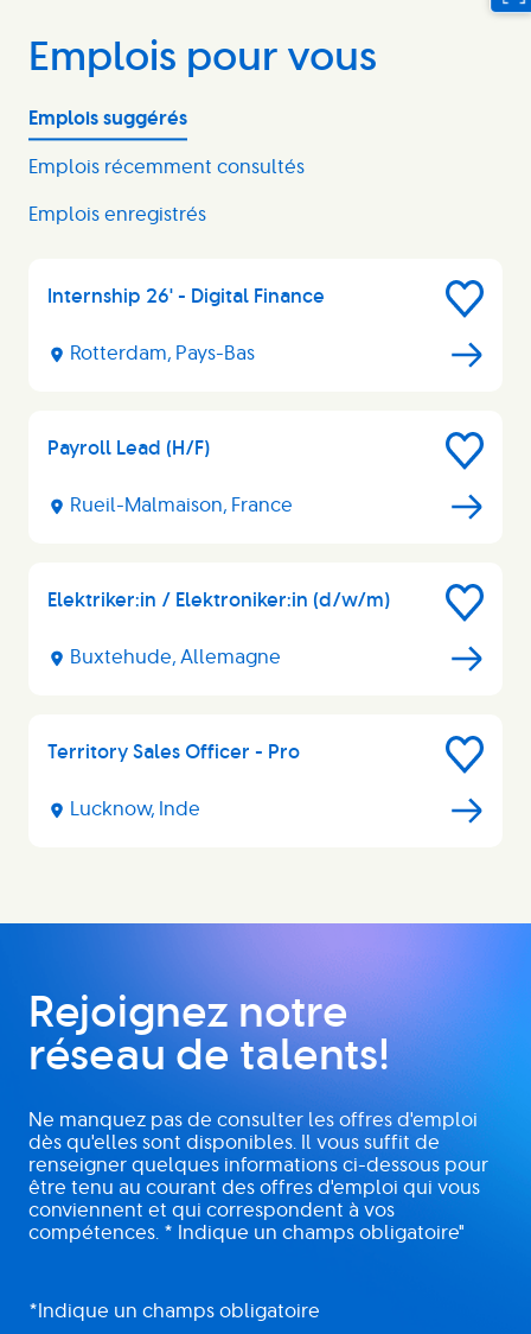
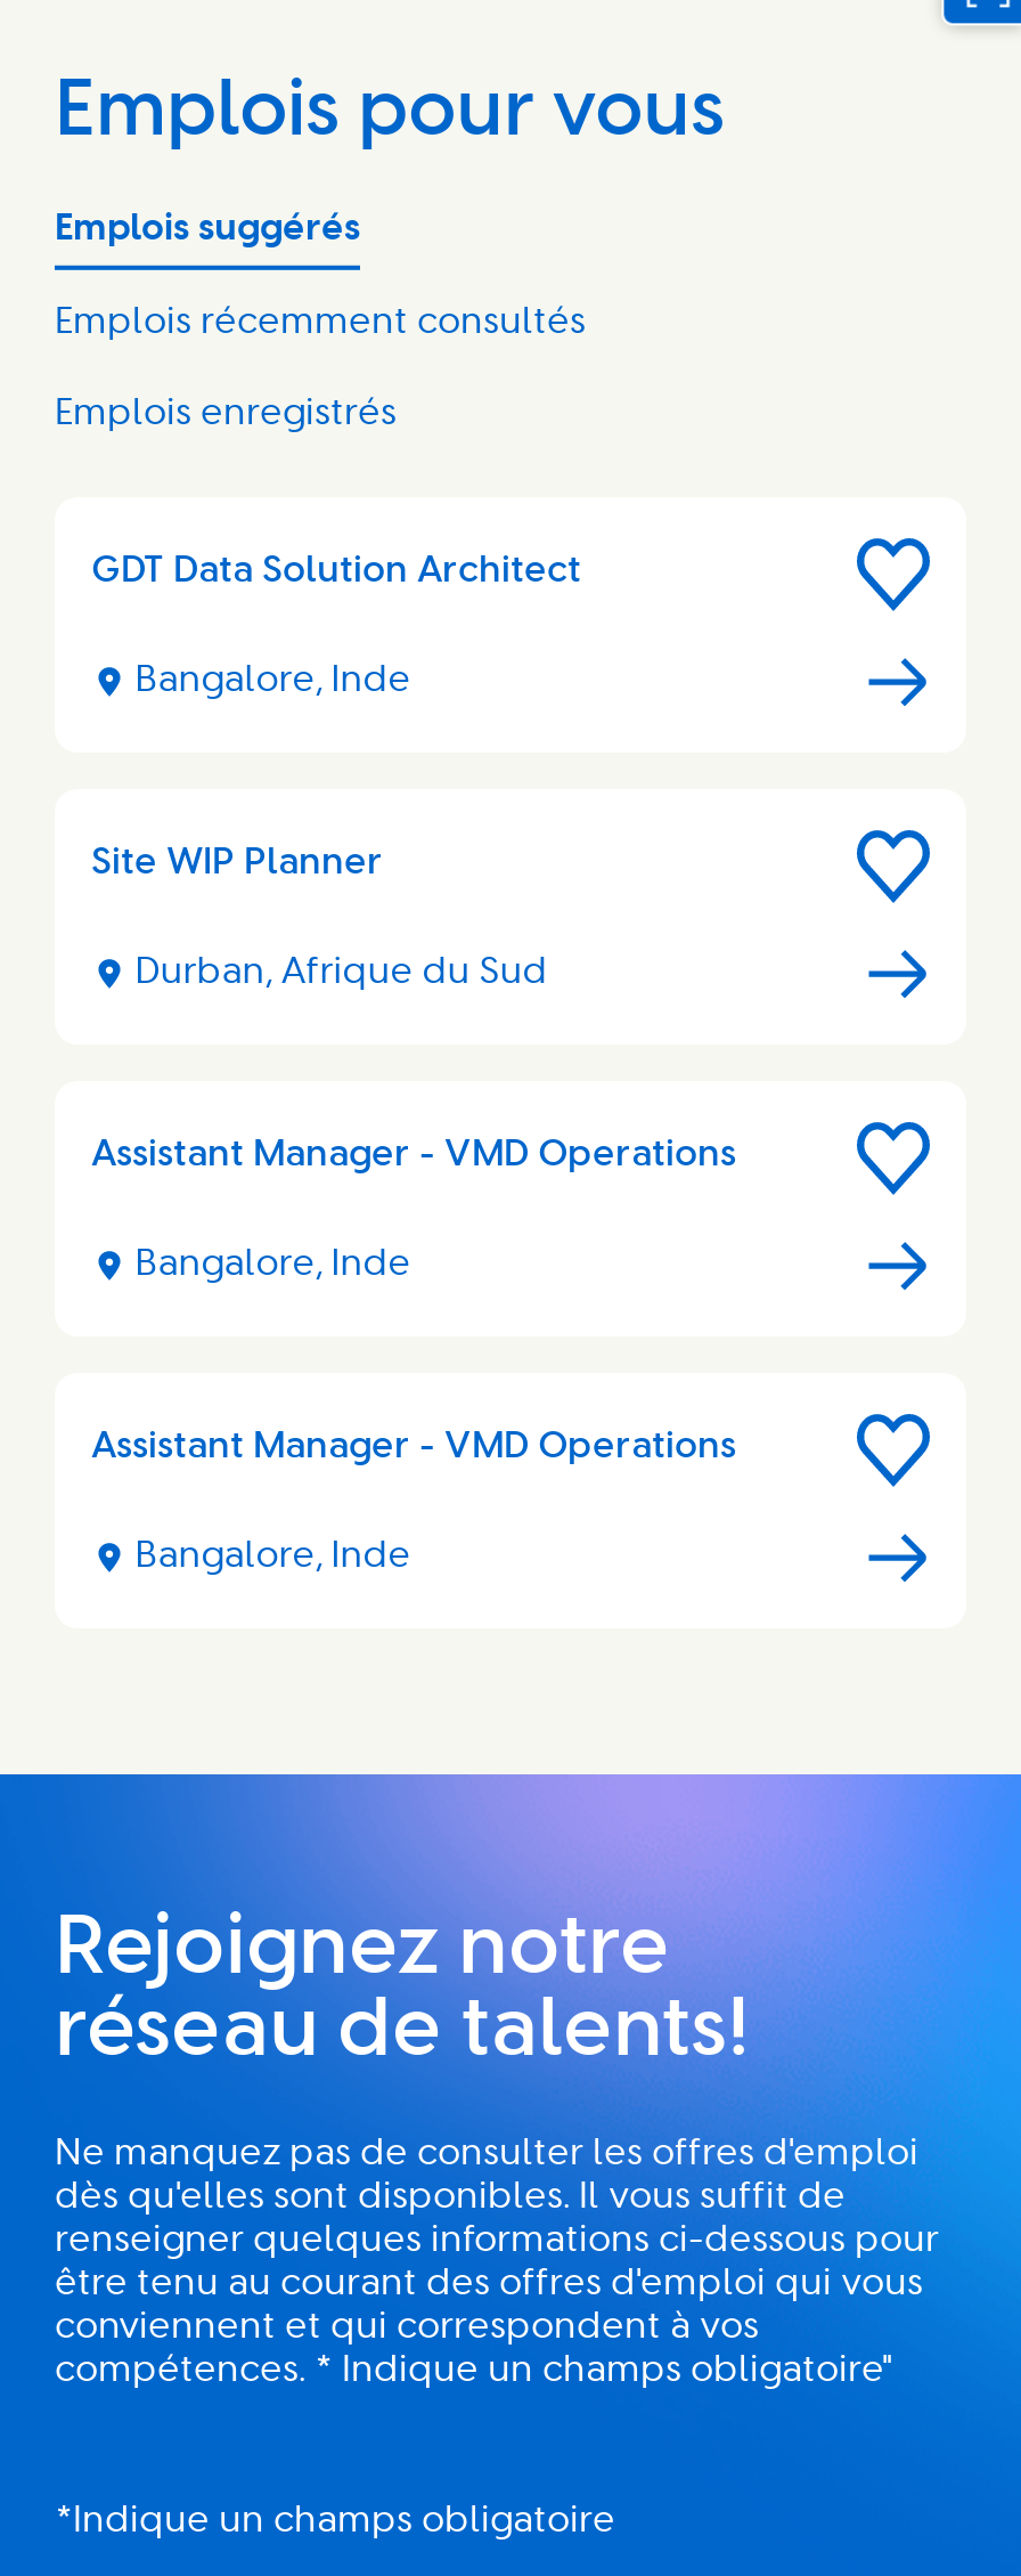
- Internship 26' - Digital Finance
+ GDT Data Solution Architect

- Rotterdam, Pays-Bas
+ Bangalore, Inde

- Payroll Lead (H/F)
+ Site WIP Planner

- Rueil-Malmaison, France
+ Durban, Afrique du Sud

- Elektriker:in / Elektroniker:in (d/w/m)
+ Assistant Manager - VMD Operations

- Buxtehude, Allemagne
+ Bangalore, Inde

- Territory Sales Officer - Pro
+ Assistant Manager - VMD Operations

- Lucknow, Inde
+ Bangalore, Inde
